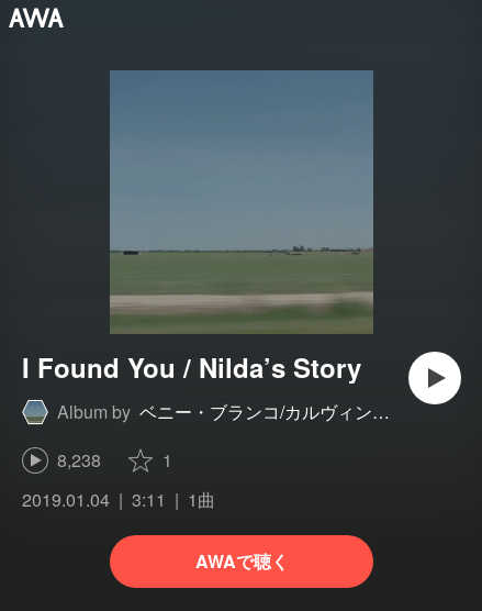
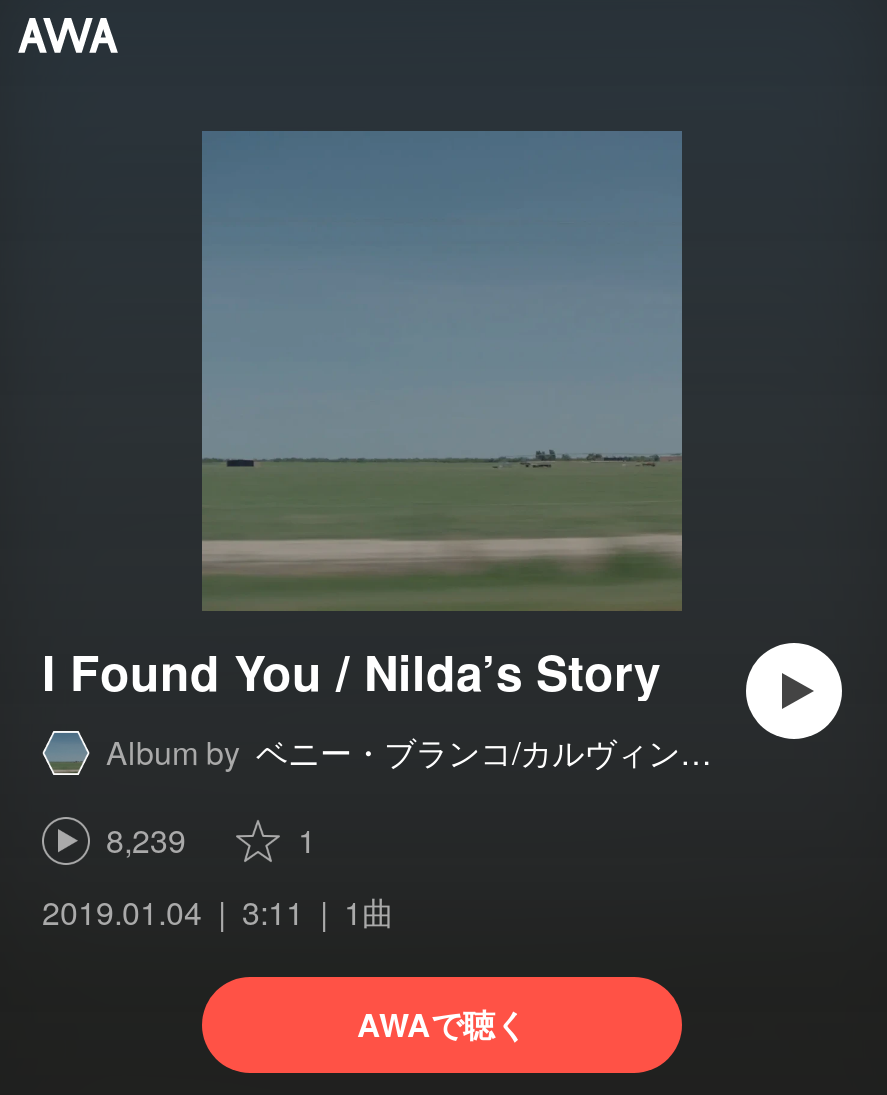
- 8,238
+ 8,239
